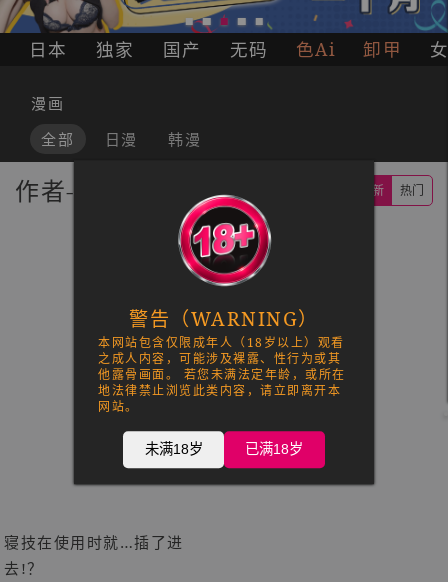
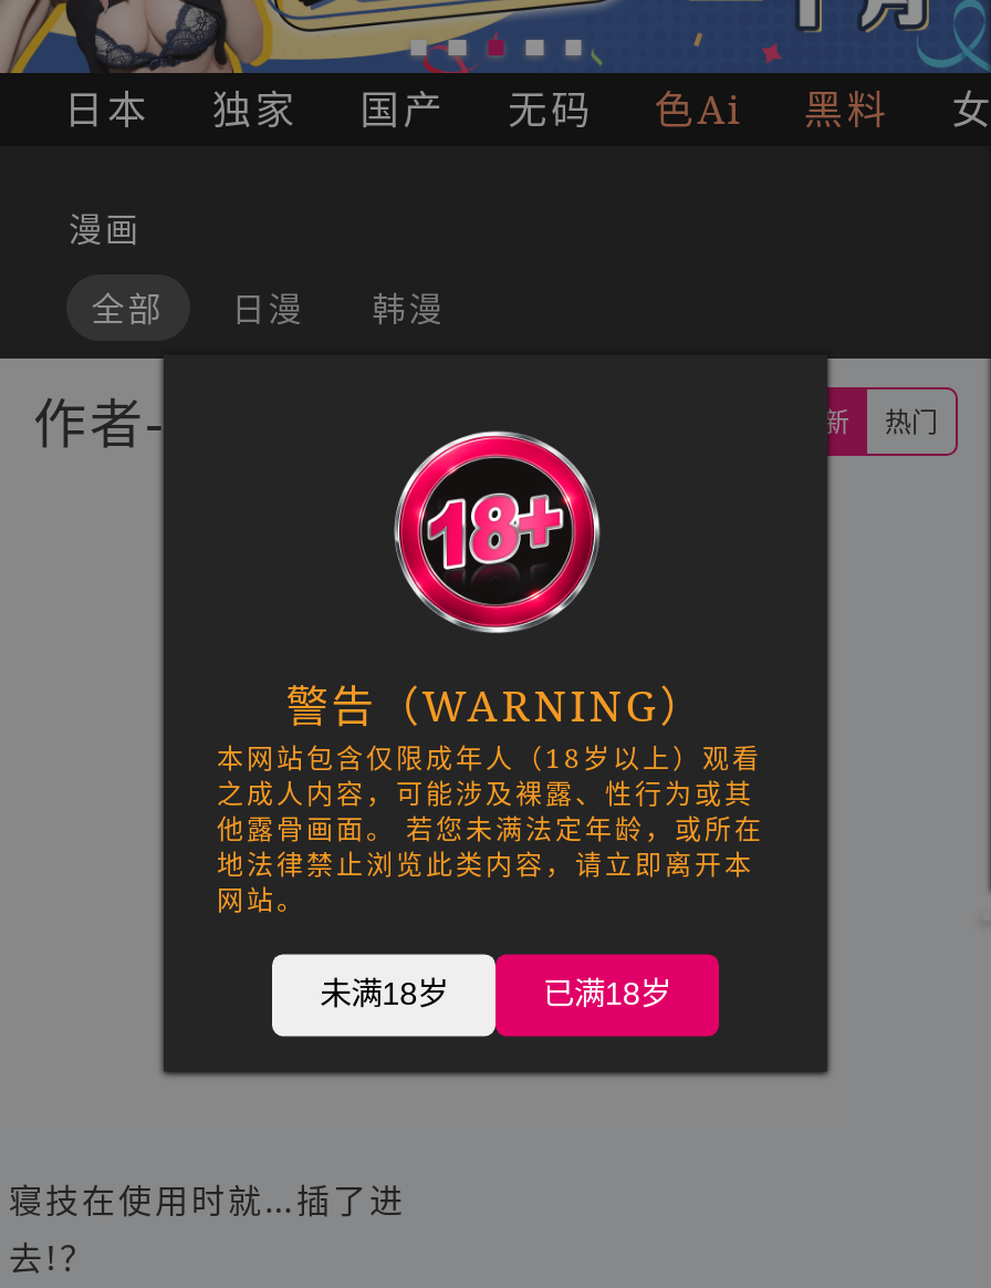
- 卸甲
+ 黑料
